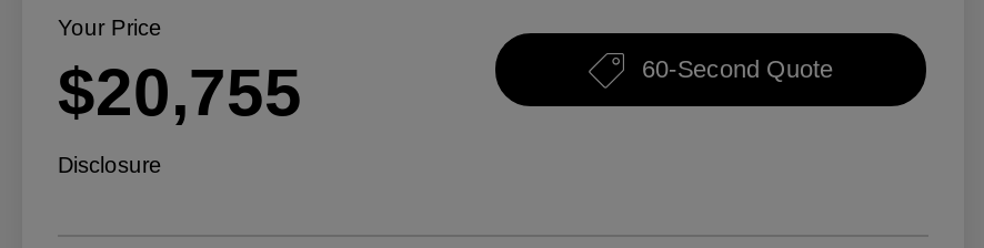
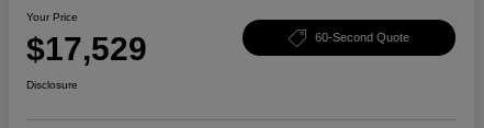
- $20,755
+ $17,529
